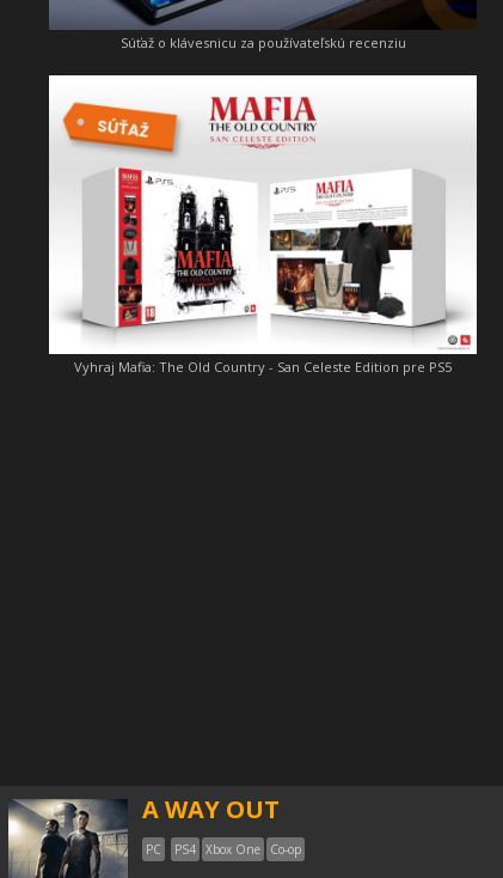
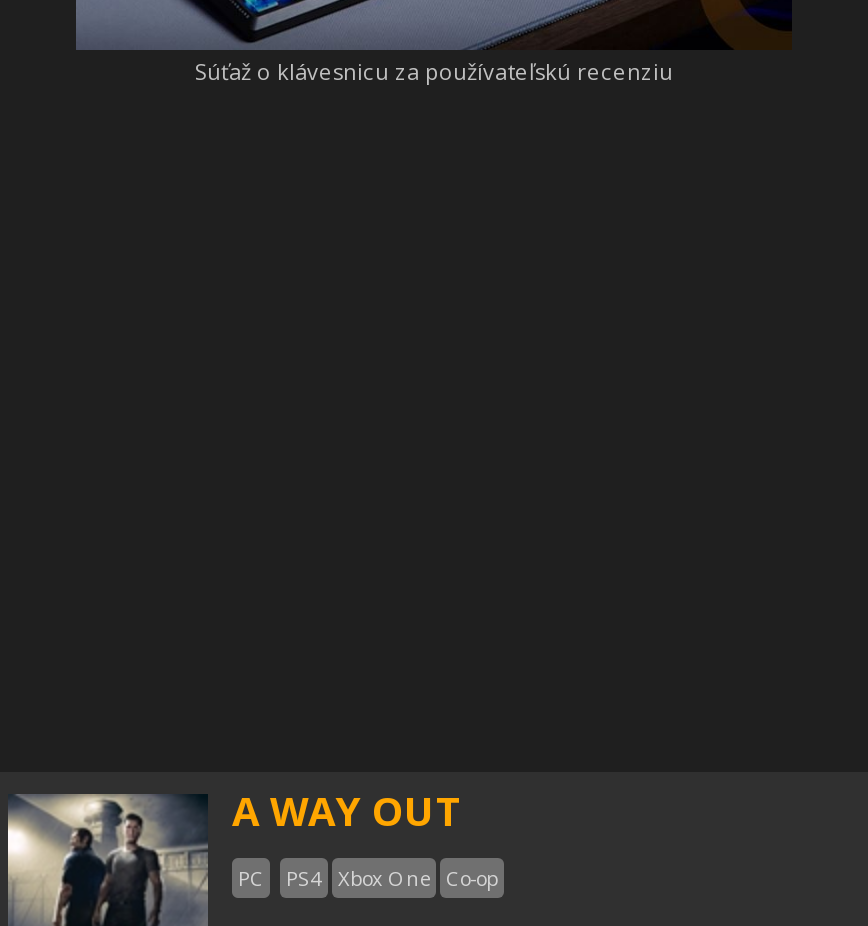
- [image]
- Vyhraj Mafia: The Old Country - San Celeste Edition pre PS5
